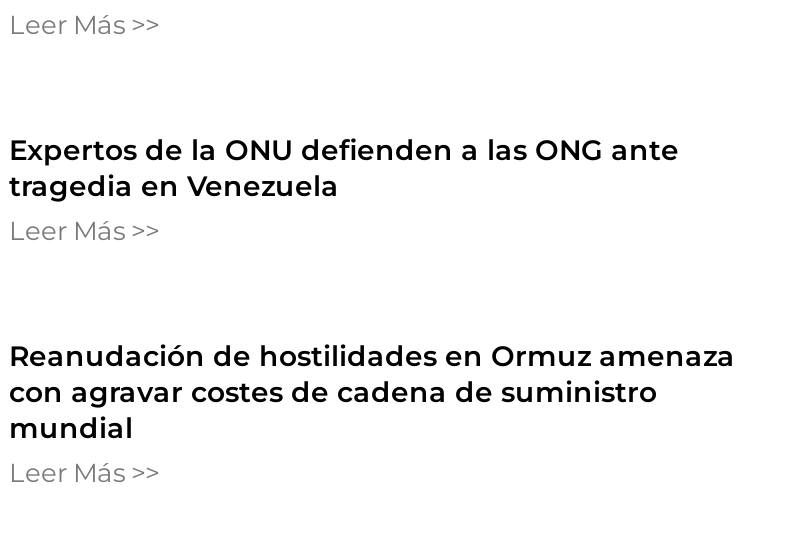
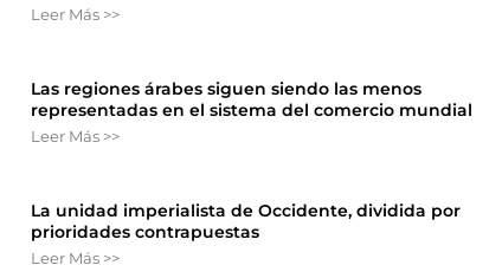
- Expertos de la ONU defienden a las ONG ante
- tragedia en Venezuela
+ Las regiones árabes siguen siendo las menos
+ representadas en el sistema del comercio mundial

- Reanudación de hostilidades en Ormuz amenaza
- con agravar costes de cadena de suministro
- mundial
+ La unidad imperialista de Occidente, dividida por
+ prioridades contrapuestas
